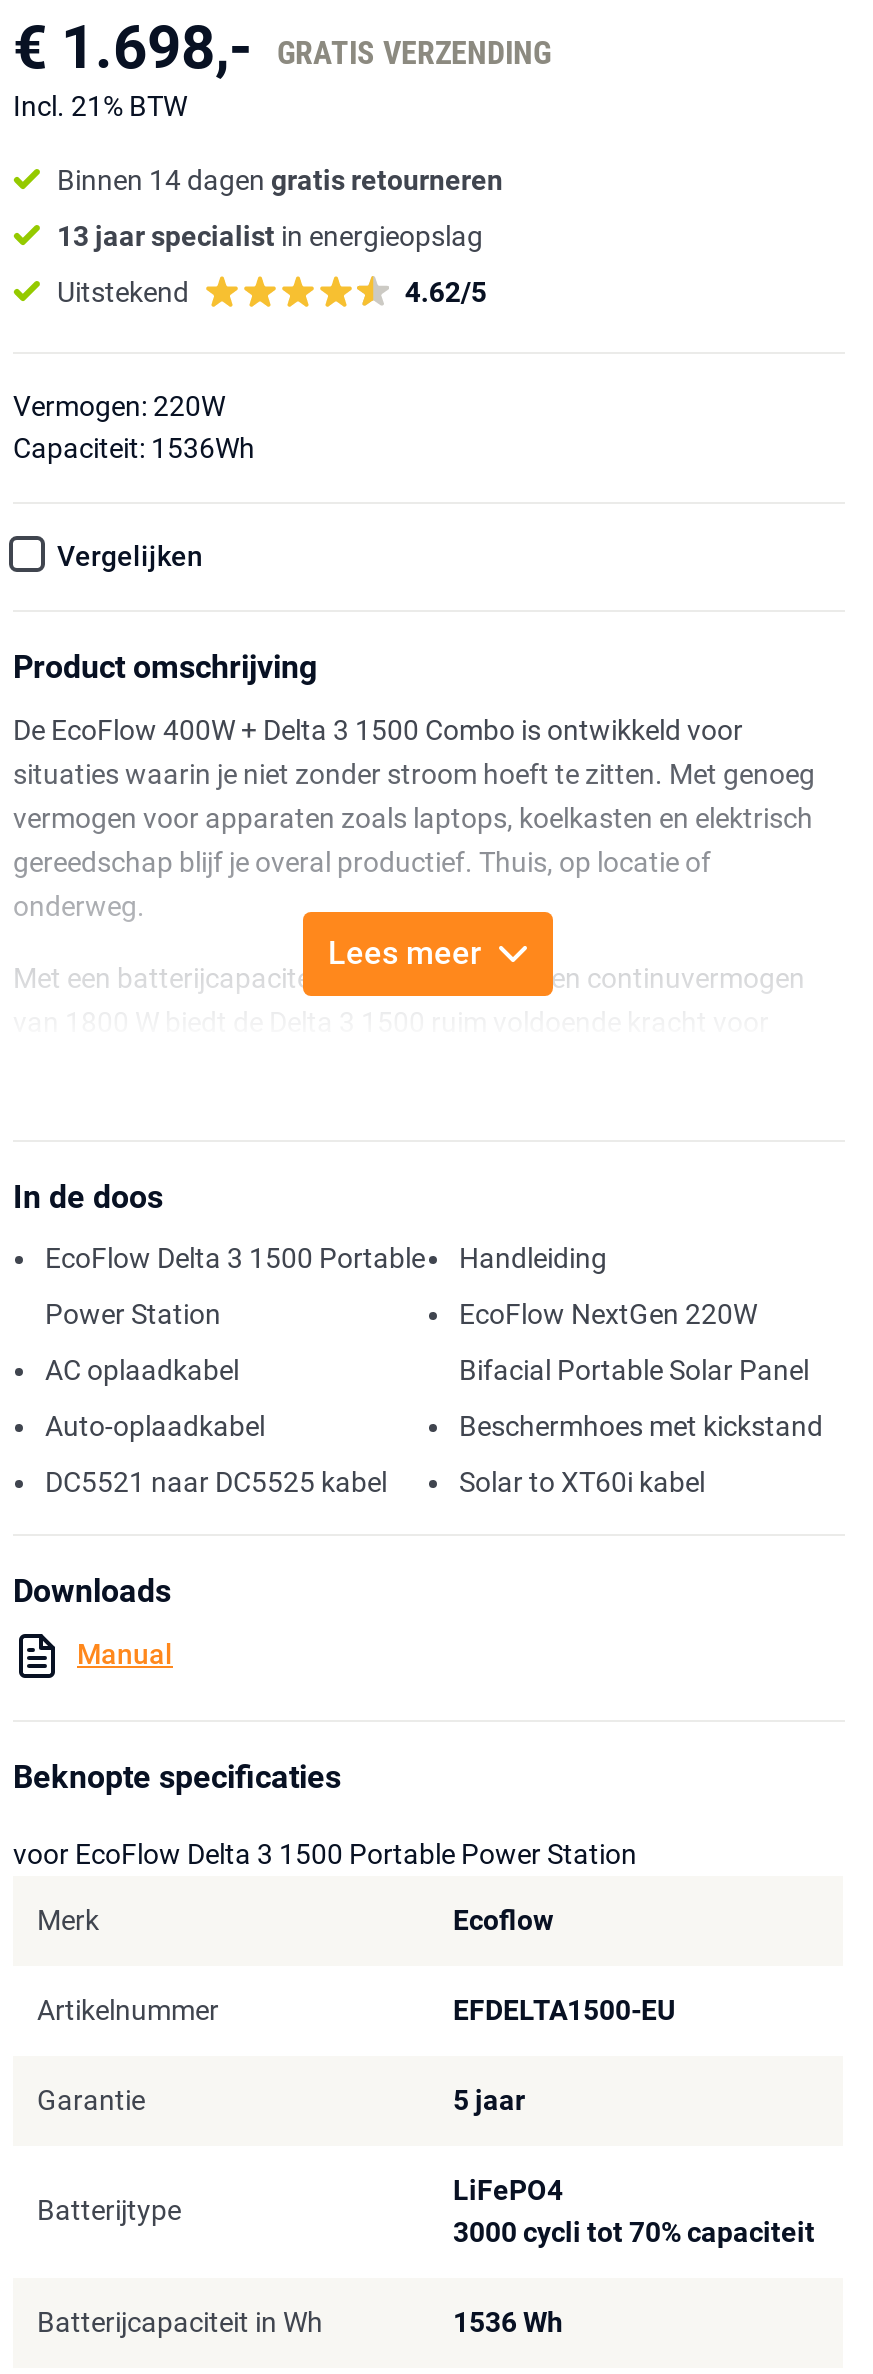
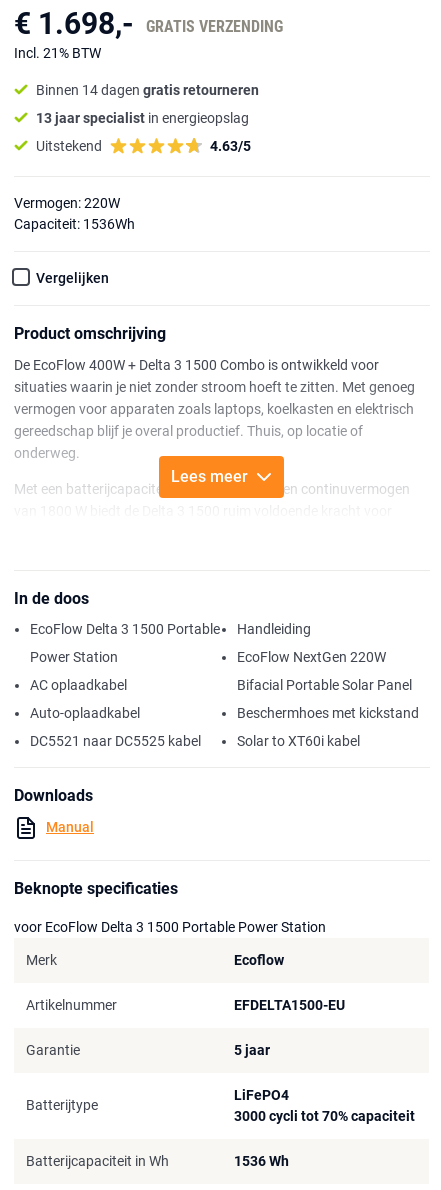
- 4.62/5
+ 4.63/5
